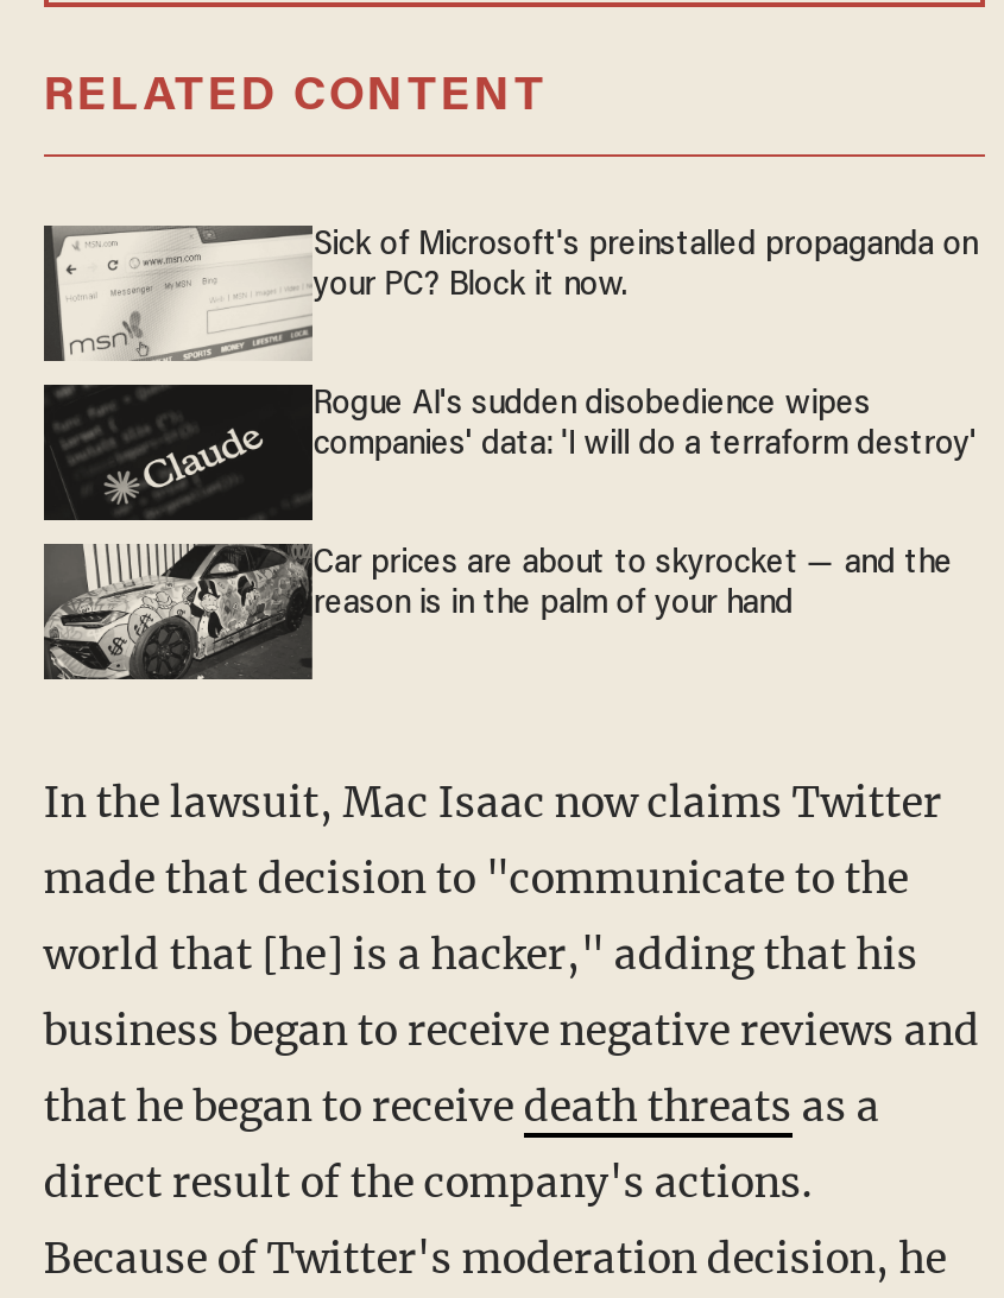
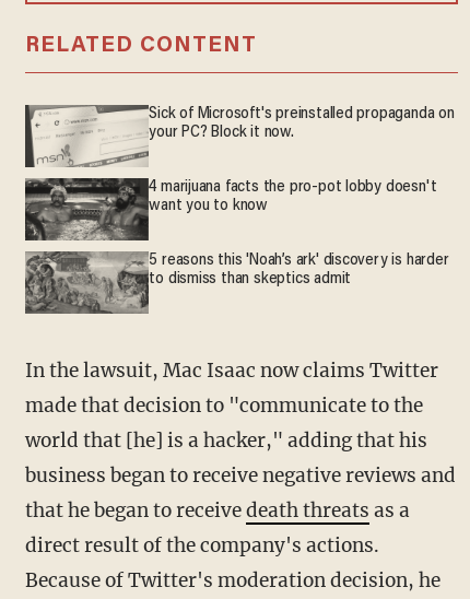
- [image]
- Rogue AI's sudden disobedience wipes
- companies' data: 'I will do a terraform destroy'
+ [image]
+ 4 marijuana facts the pro-pot lobby doesn't
+ want you to know

- [image]
- Car prices are about to skyrocket — and the
- reason is in the palm of your hand
+ [image]
+ 5 reasons this 'Noah’s ark' discovery is harder
+ to dismiss than skeptics admit
